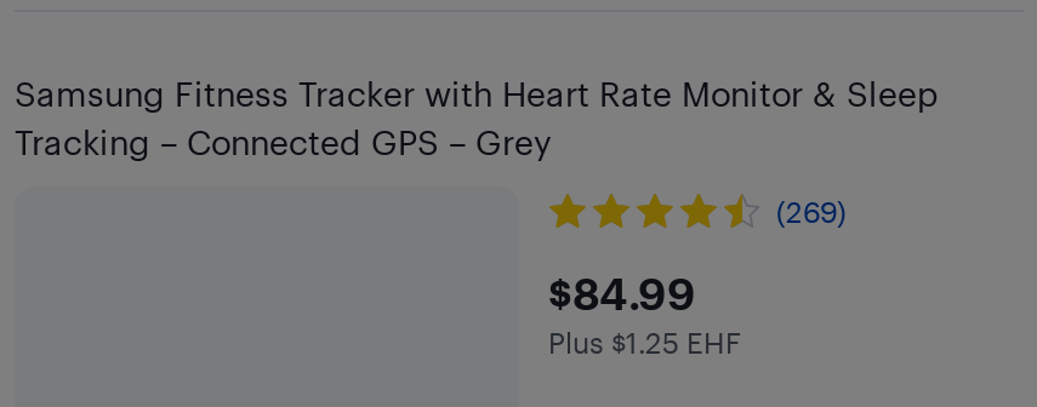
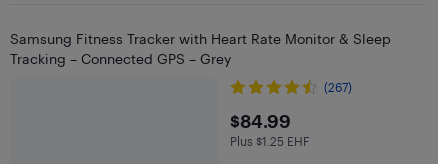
- (269)
+ (267)
